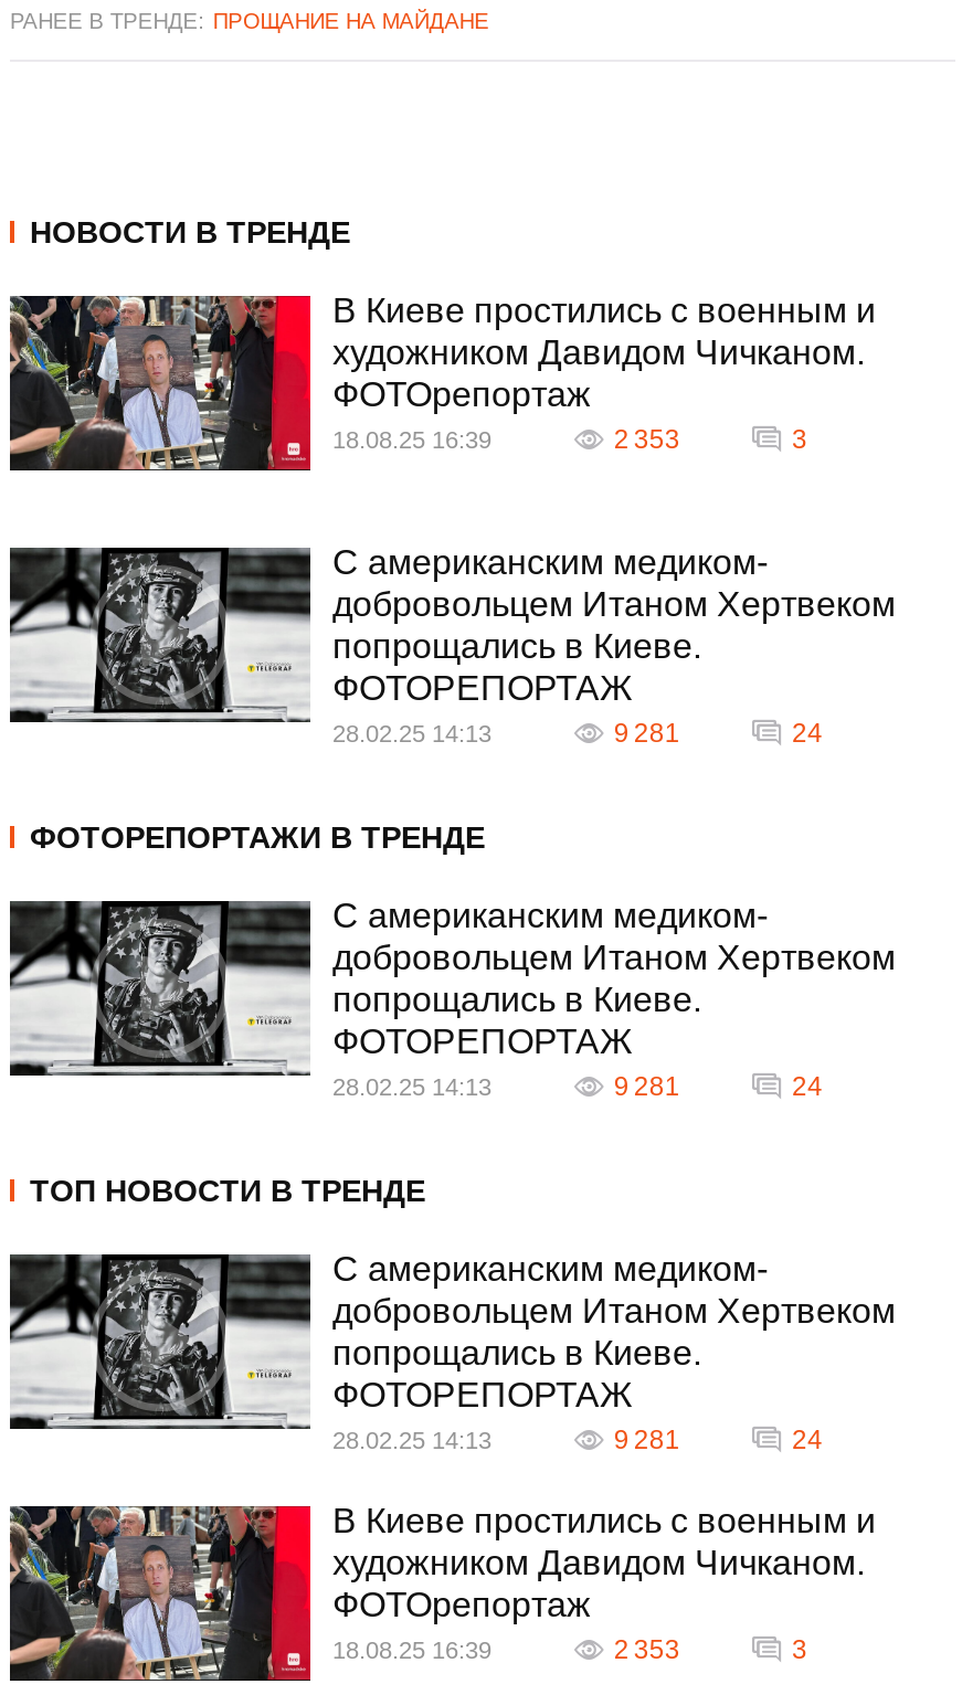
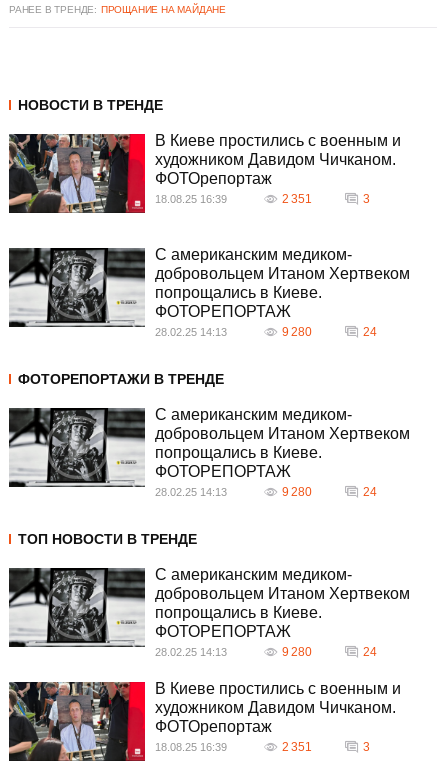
- 2 353
+ 2 351

- 9 281
+ 9 280

- 9 281
+ 9 280

- 9 281
+ 9 280

- 2 353
+ 2 351
